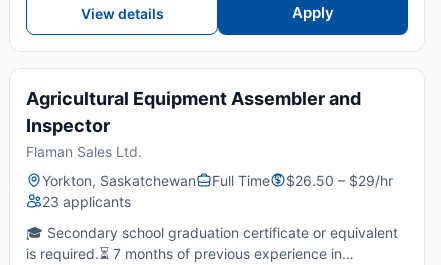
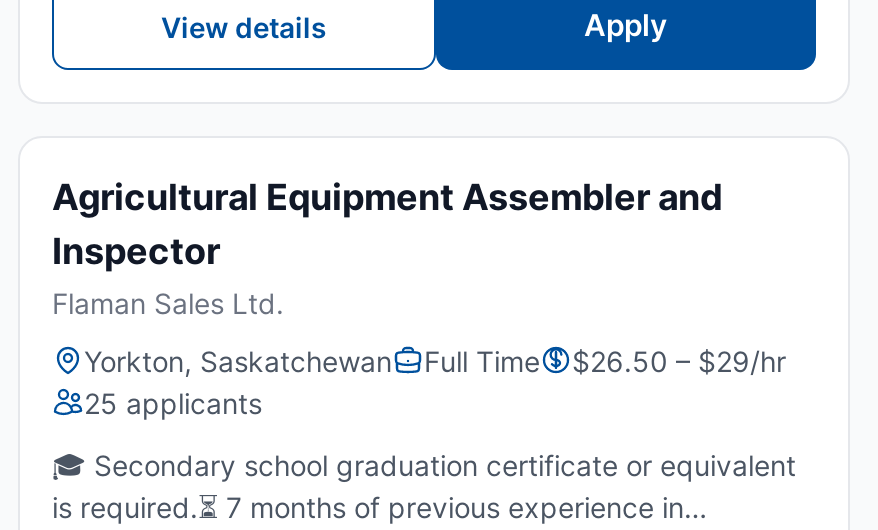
- 23 applicants
+ 25 applicants
